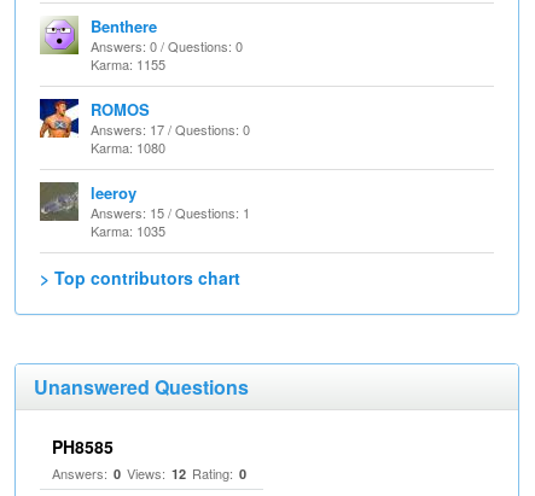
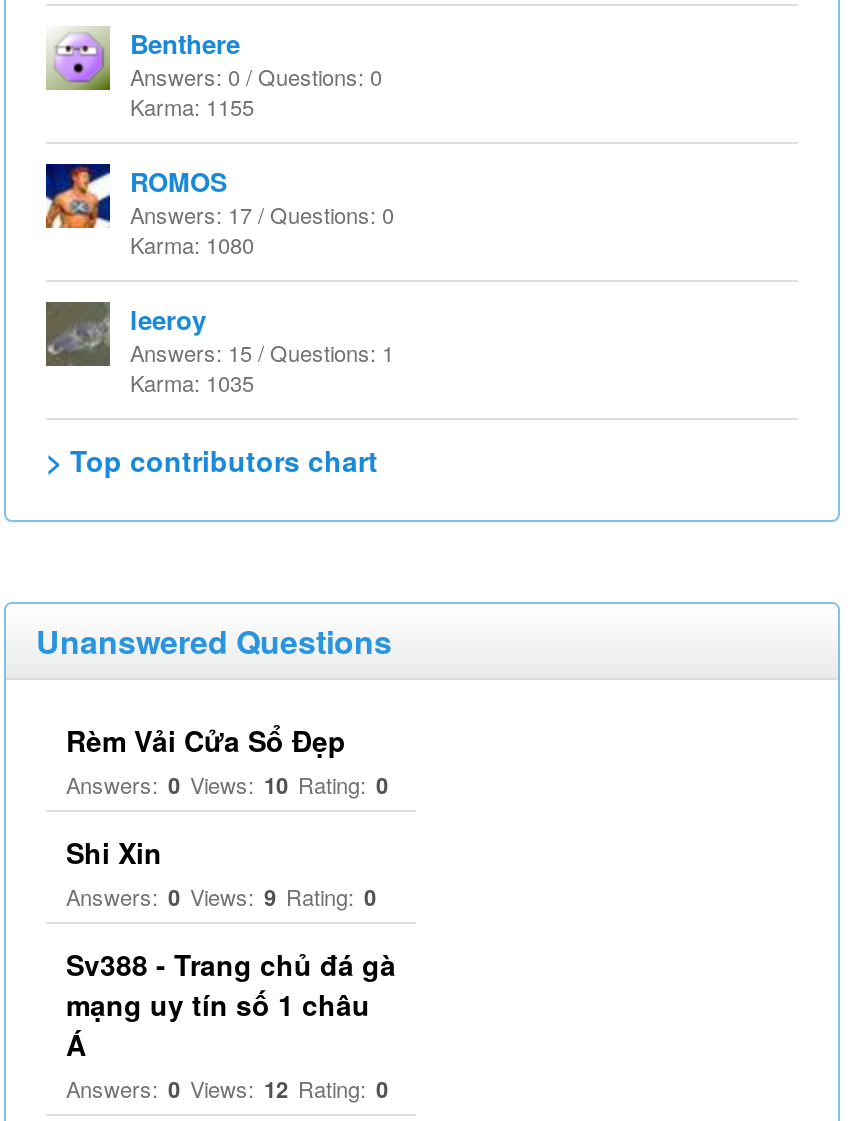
- PH8585
+ Rèm Vải Cửa Sổ Đẹp
+ Answers: 0 Views: 10 Rating: 0
+ Shi Xin
+ Answers: 0 Views: 9 Rating: 0
+ Sv388 - Trang chủ đá gà
+ mạng uy tín số 1 châu
+ Á
